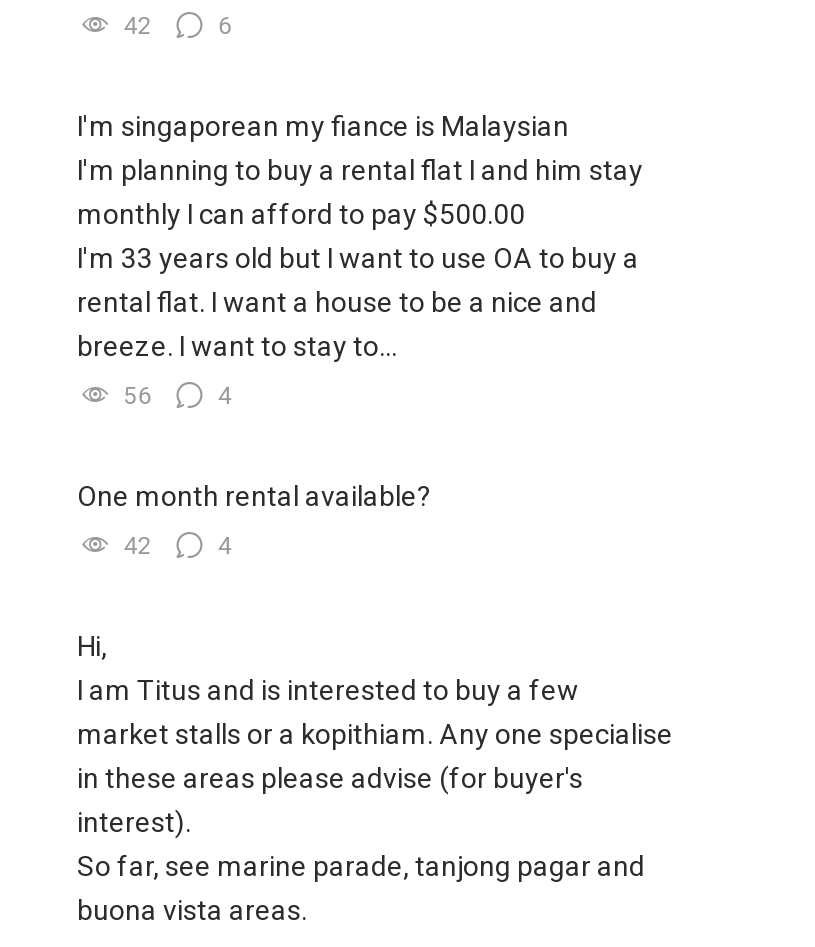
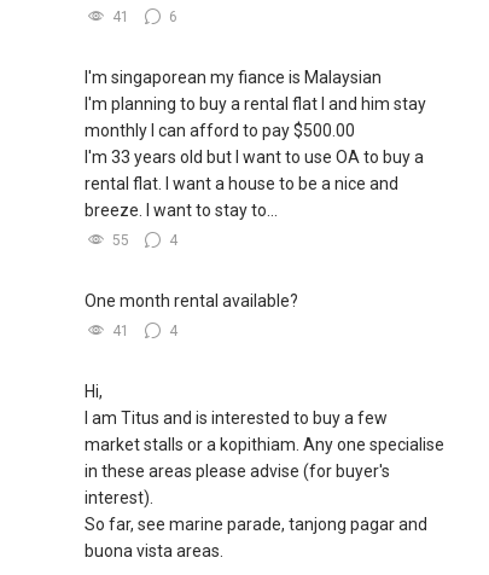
- 42
+ 41

- 56
+ 55

- 42
+ 41
